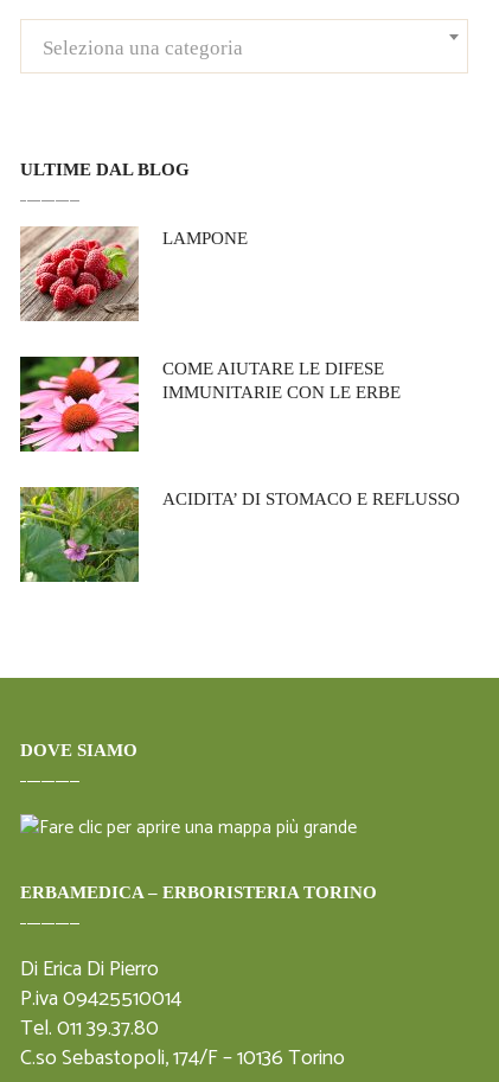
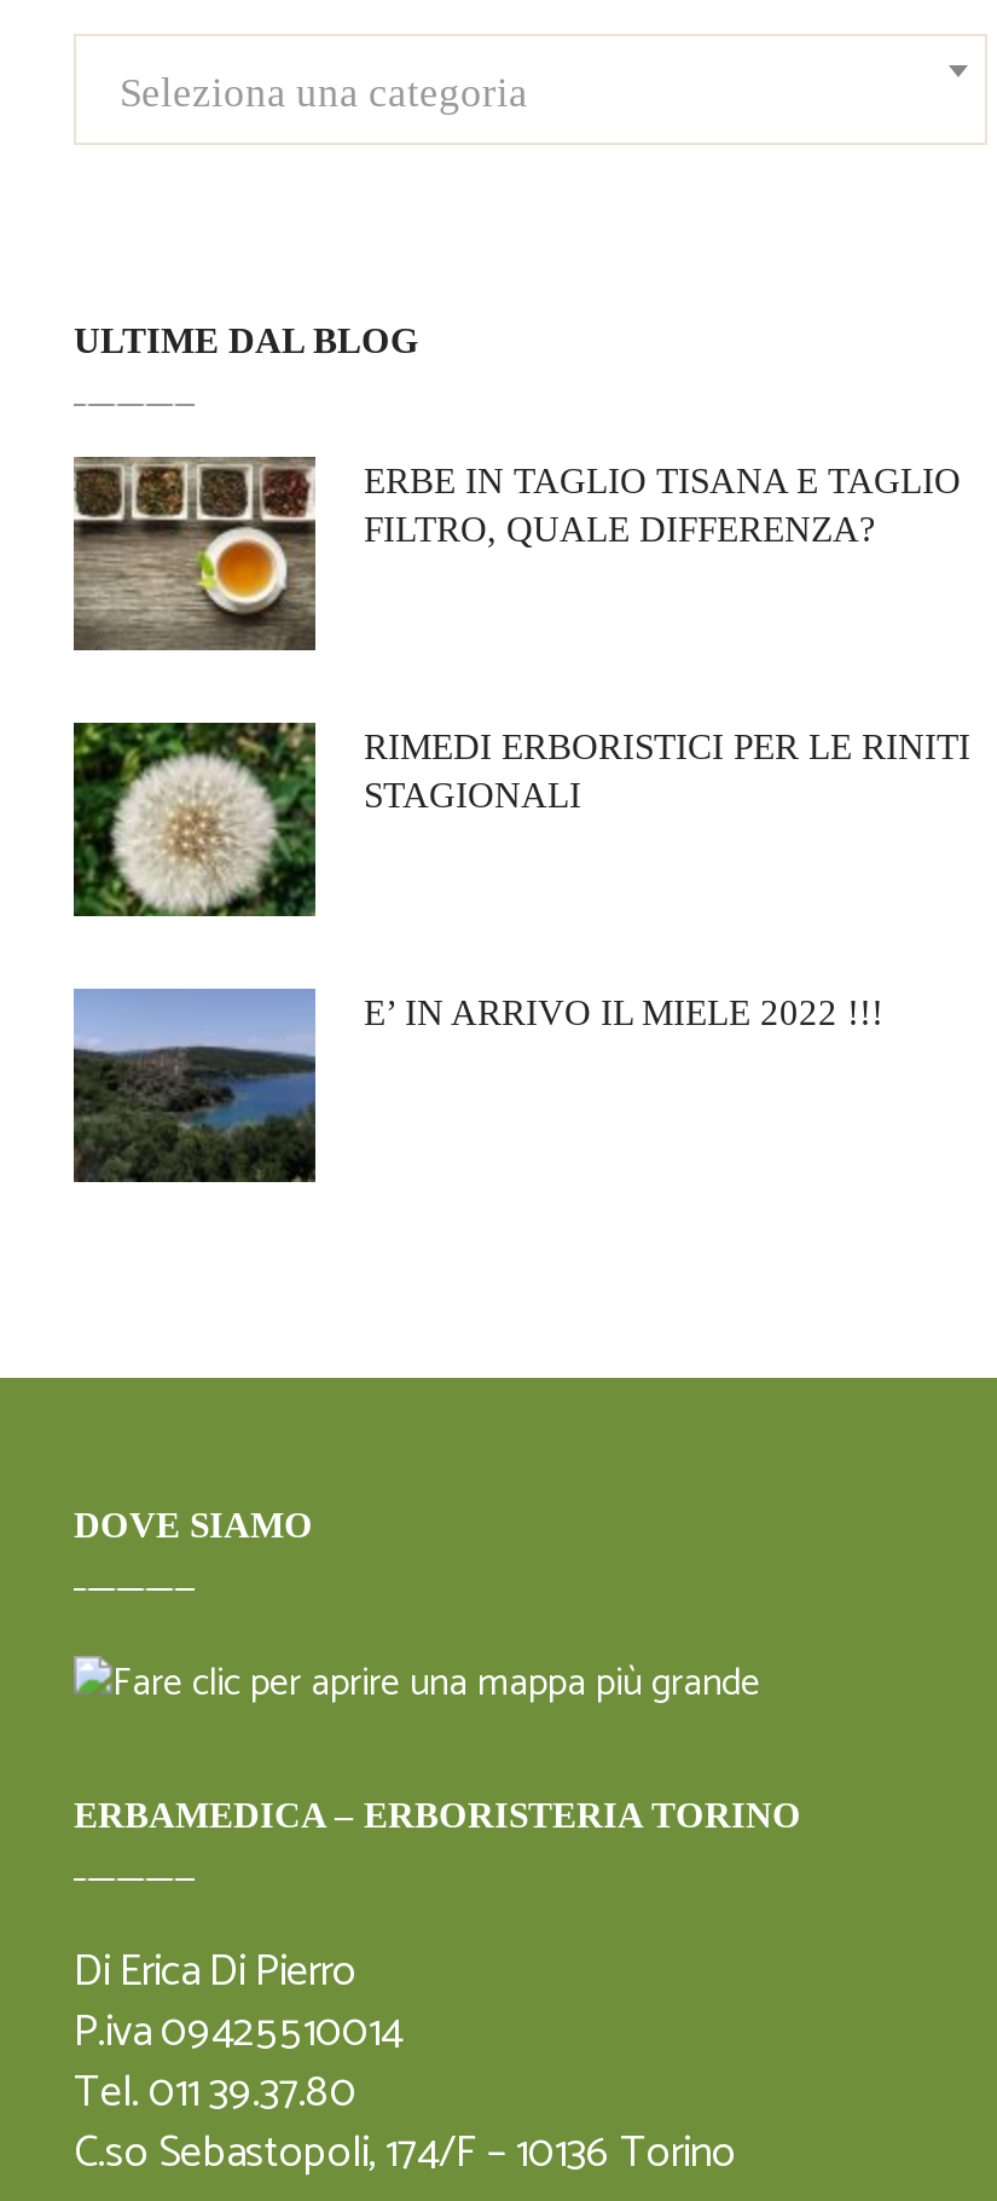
- [image]
- LAMPONE
+ [image]
+ ERBE IN TAGLIO TISANA E TAGLIO
+ FILTRO, QUALE DIFFERENZA?

- [image]
- COME AIUTARE LE DIFESE
- IMMUNITARIE CON LE ERBE
+ [image]
+ RIMEDI ERBORISTICI PER LE RINITI
+ STAGIONALI

- [image]
- ACIDITA’ DI STOMACO E REFLUSSO
+ [image]
+ E’ IN ARRIVO IL MIELE 2022 !!!
